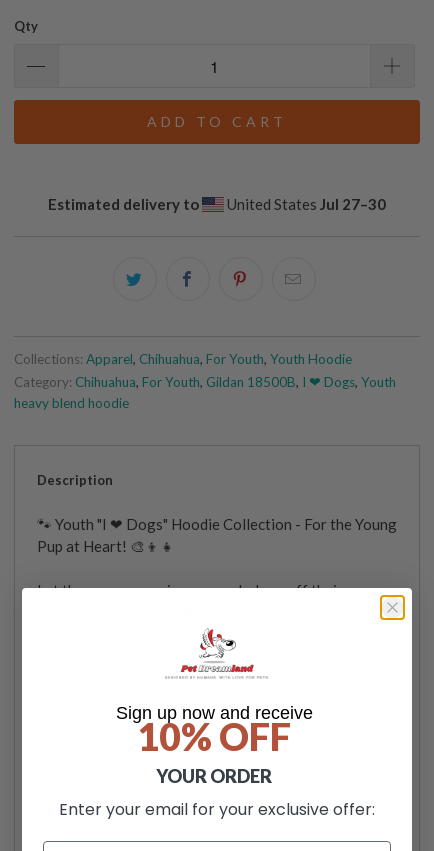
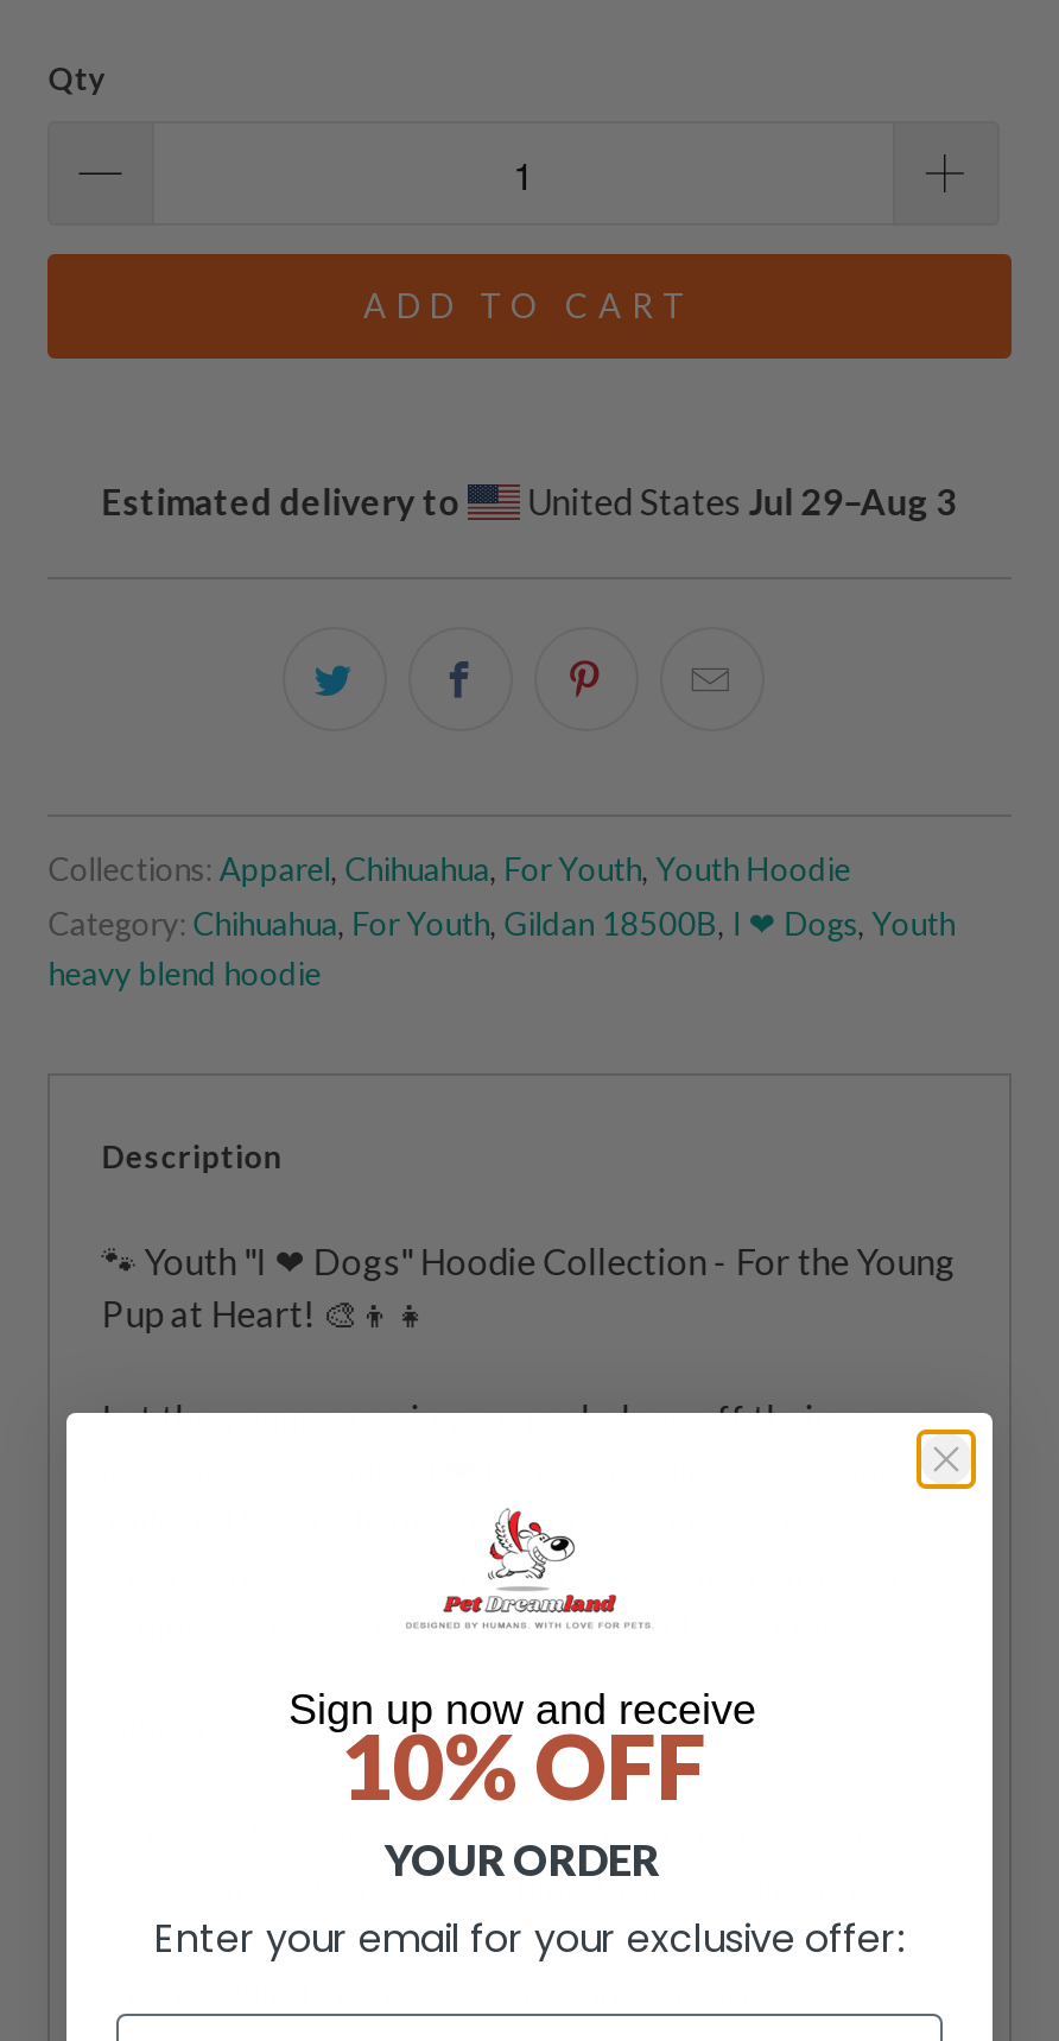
- United States Jul 27–30
+ United States Jul 29–Aug 3
